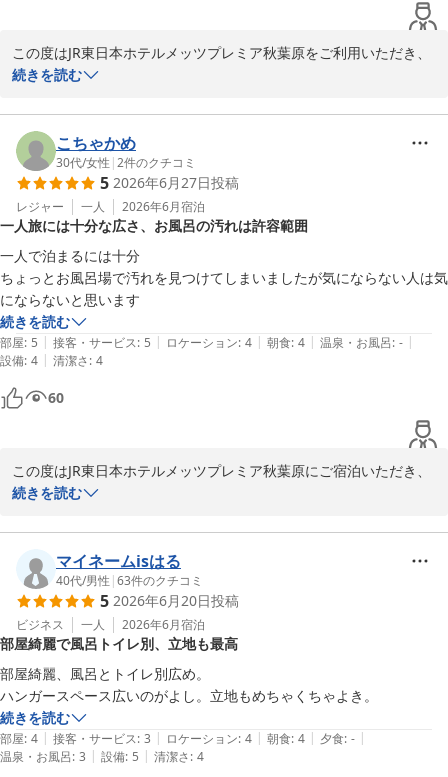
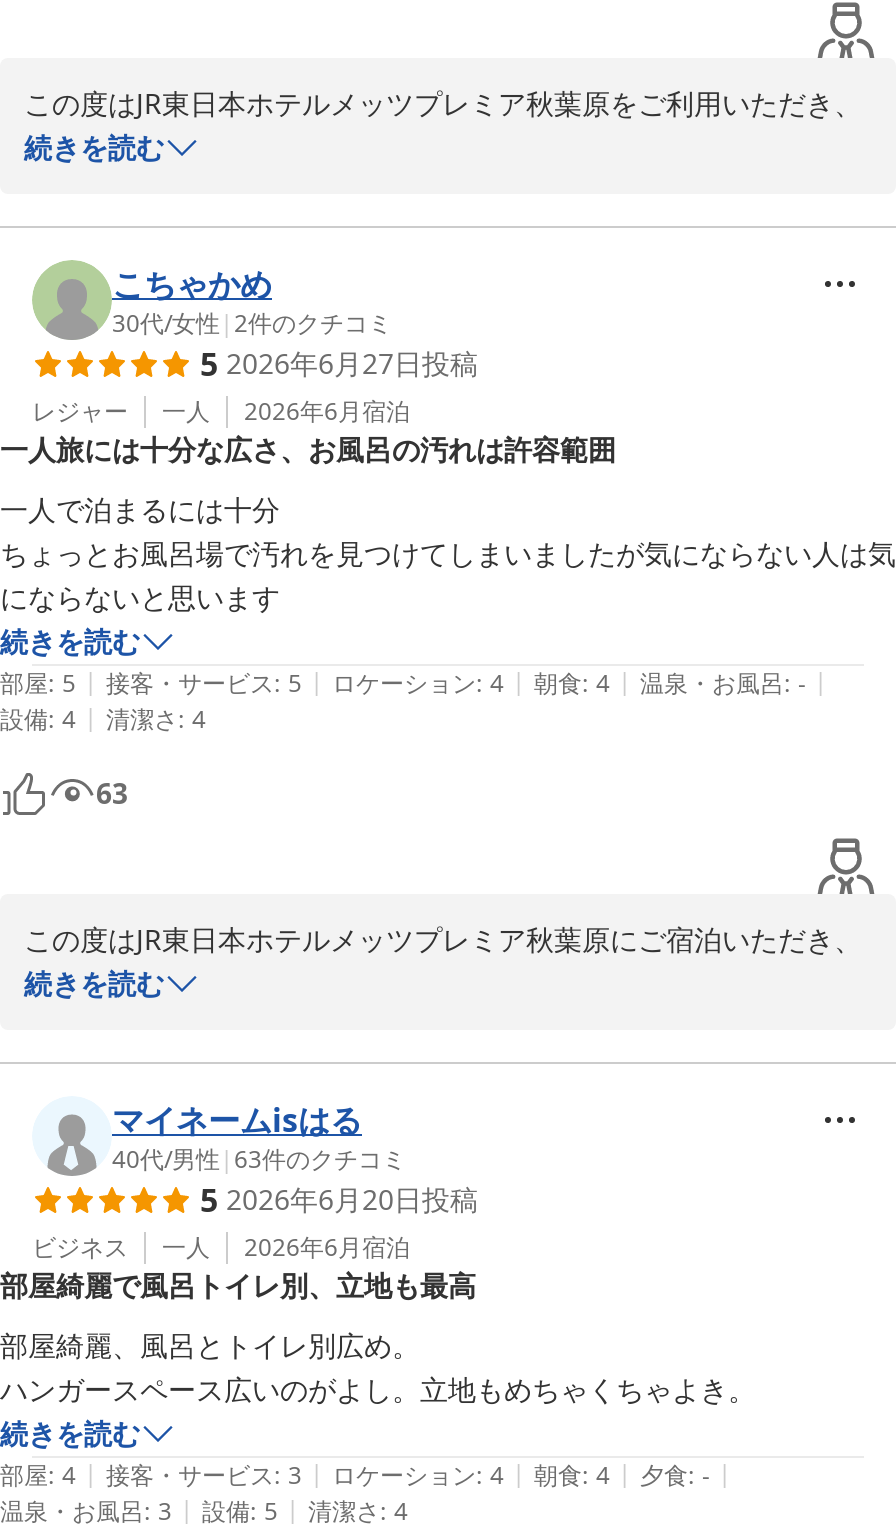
- 60
+ 63
